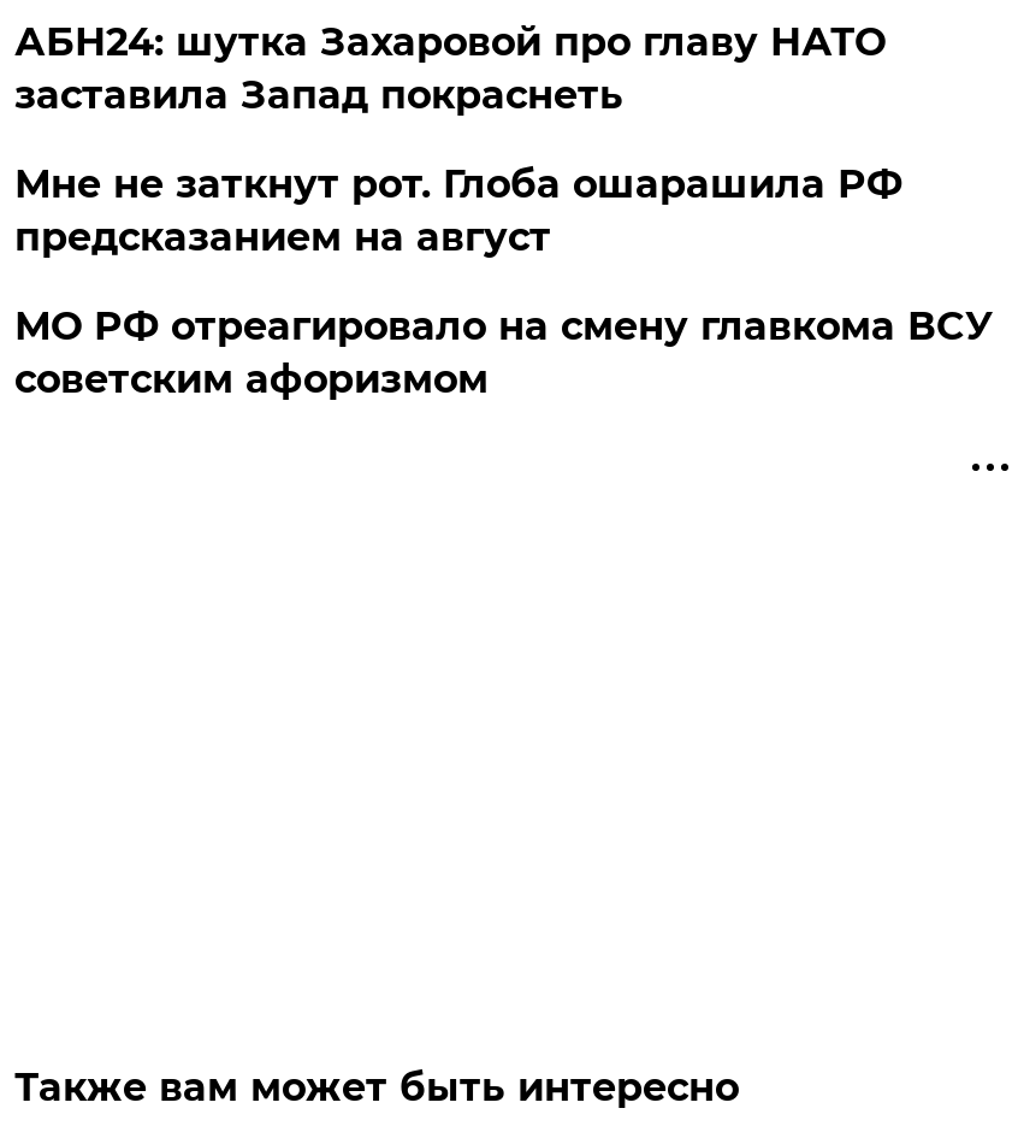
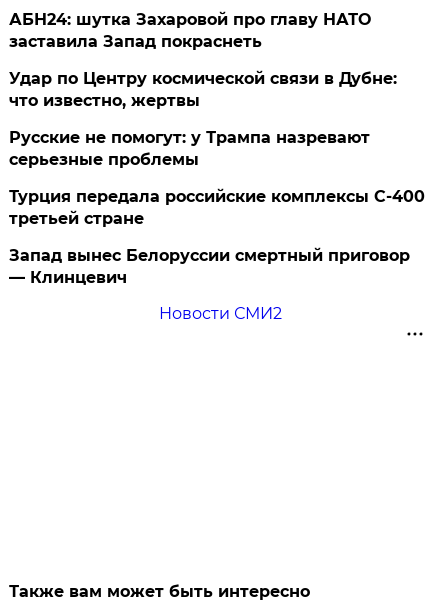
- Мне не заткнут рот. Глоба ошарашила РФ
- предсказанием на август
- МО РФ отреагировало на смену главкома ВСУ
- советским афоризмом
+ Удар по Центру космической связи в Дубне:
+ что известно, жертвы
+ Русские не помогут: у Трампа назревают
+ серьезные проблемы
+ Турция передала российские комплексы С-400
+ третьей стране
+ Запад вынес Белоруссии смертный приговор
+ — Клинцевич
+ Новости СМИ2
